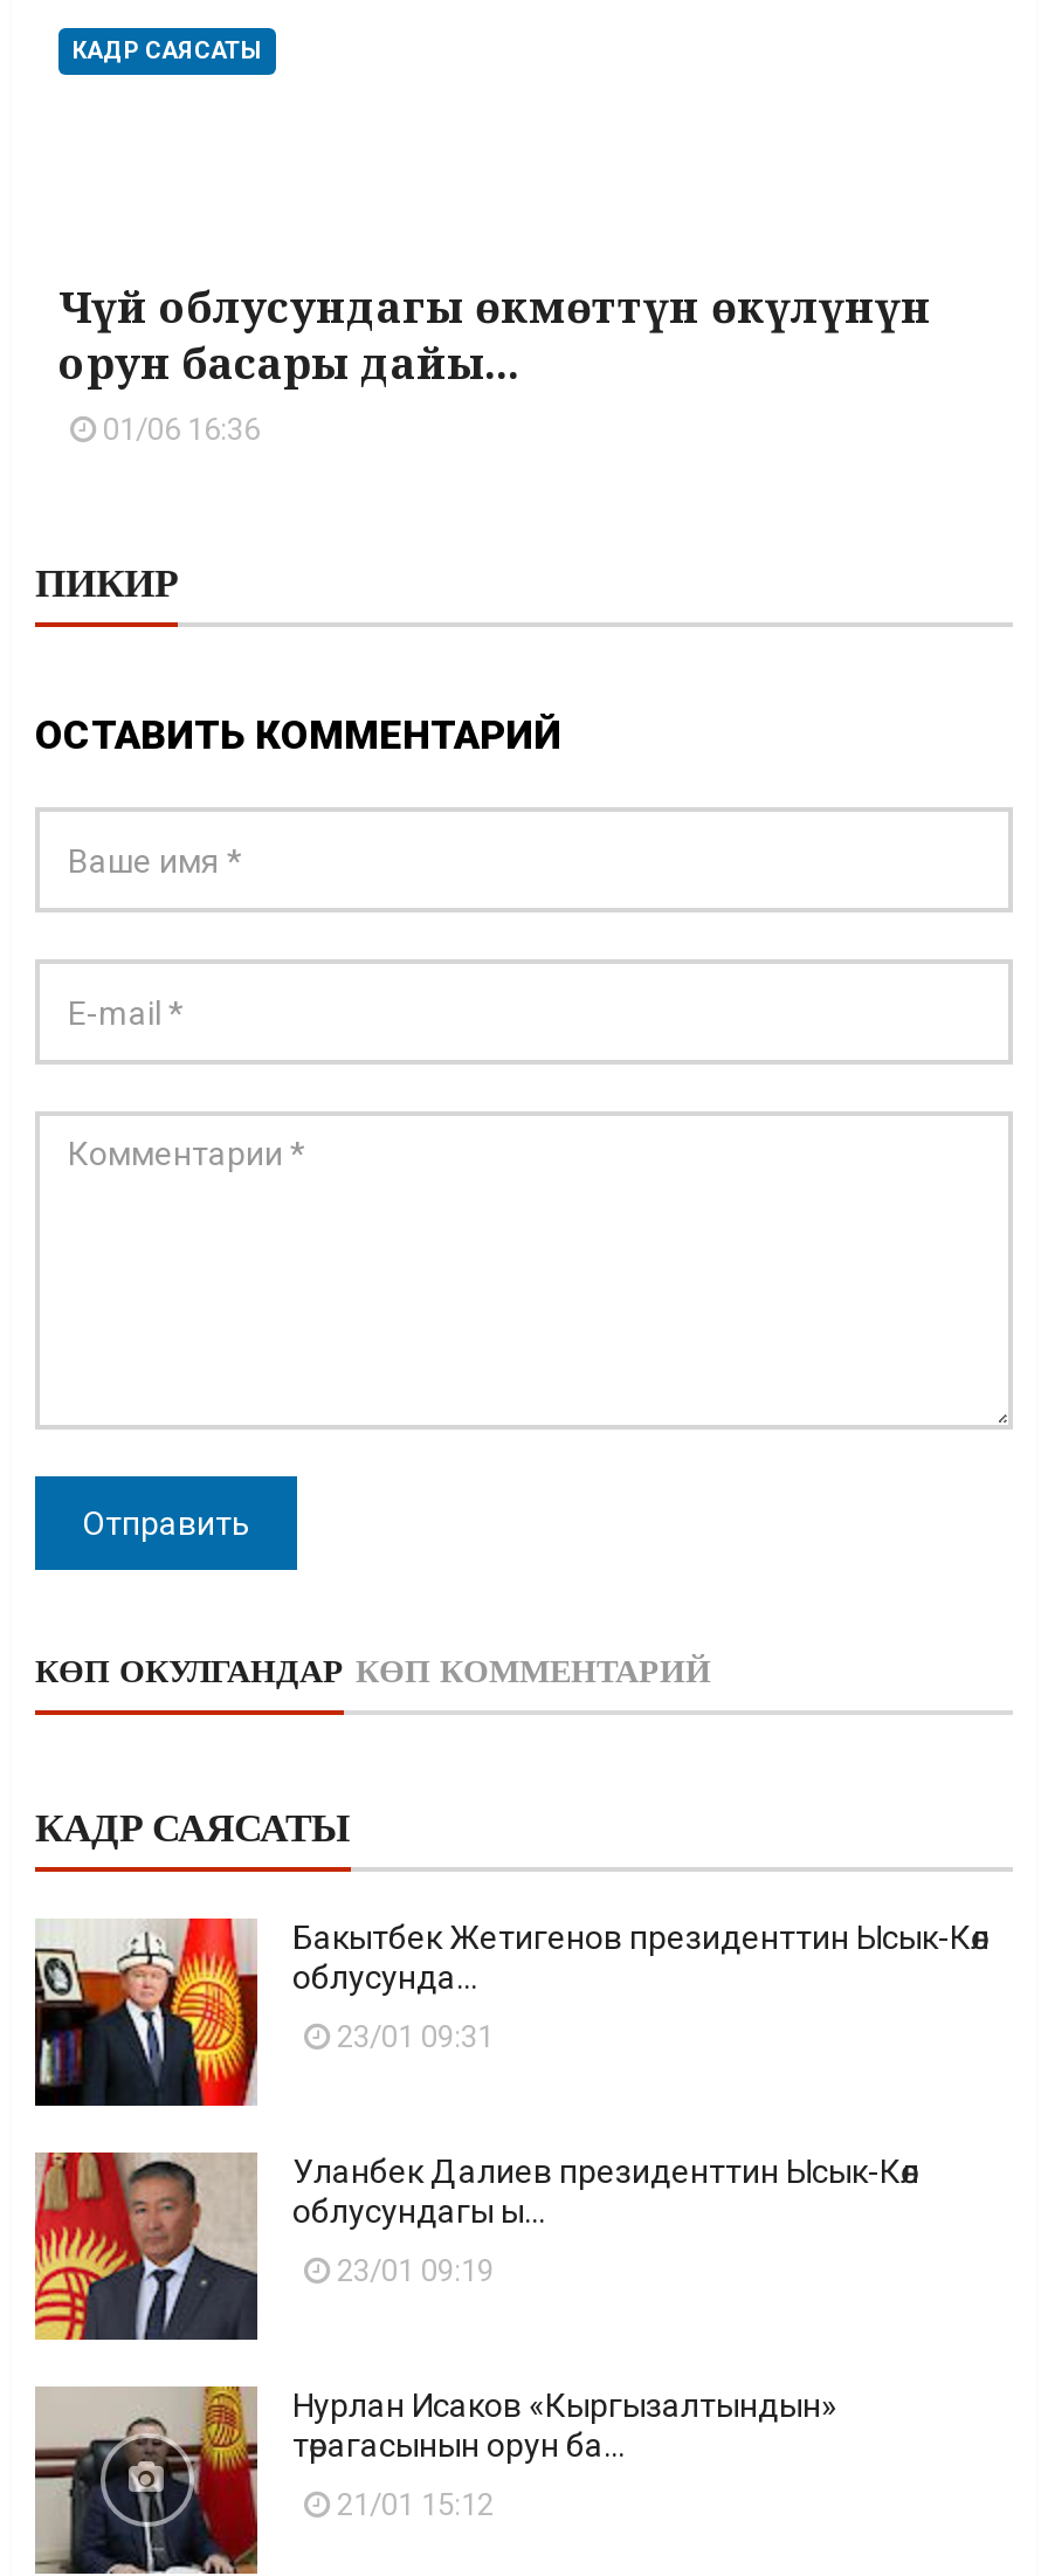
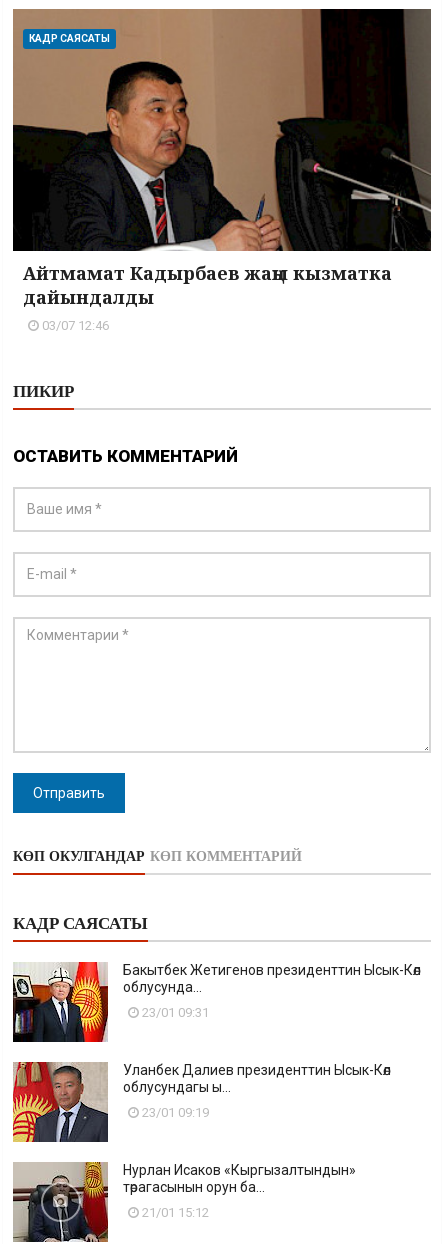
+ [image]

- Чүй облусундагы өкмөттүн өкүлүнүн
- орун басары дайы...
- 01/06 16:36
+ Айтмамат Кадырбаев жаңы кызматка
+ дайындалды
+ 03/07 12:46
